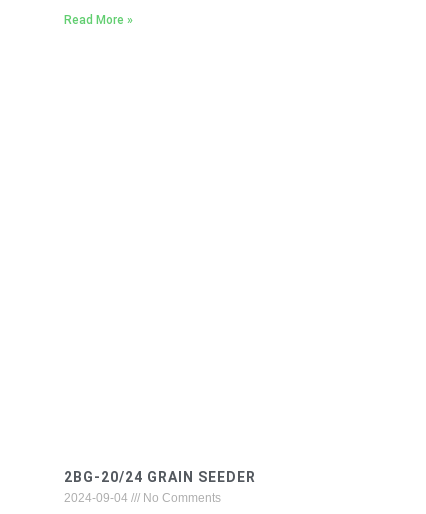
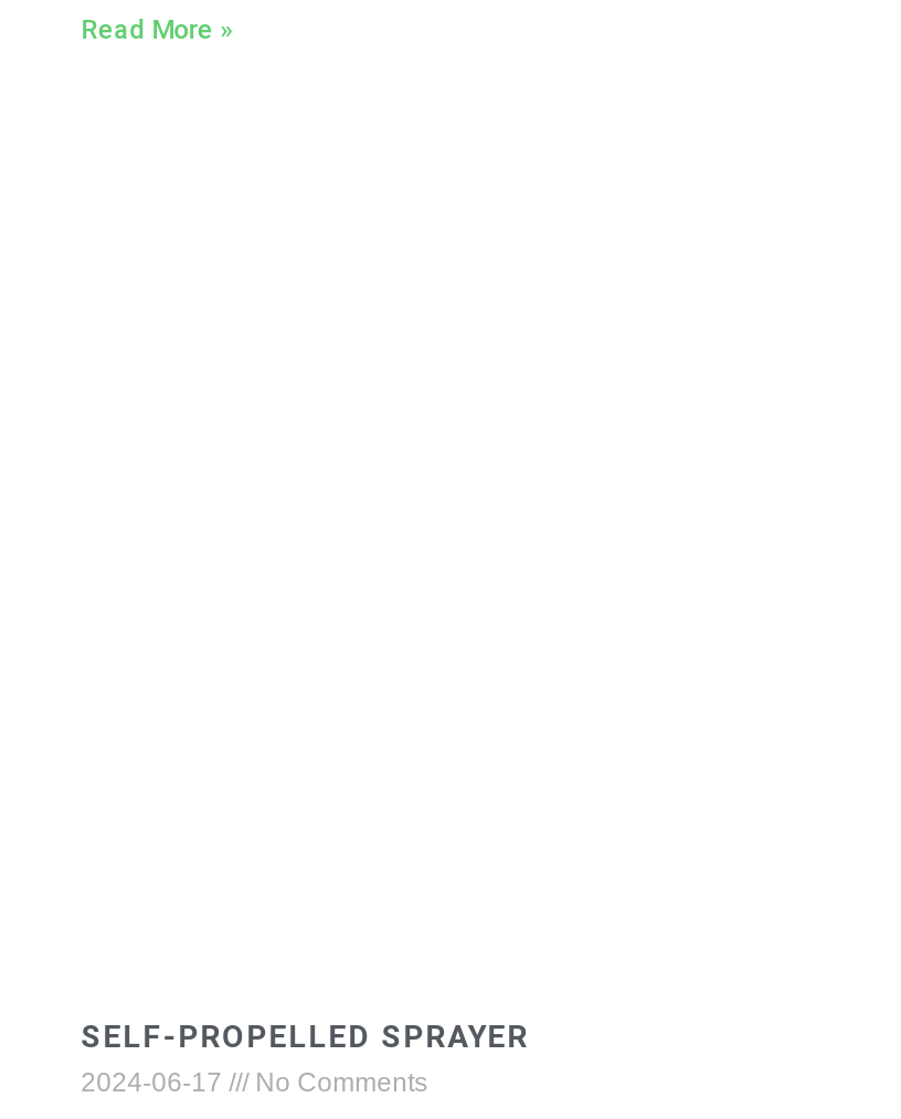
- 2BG-20/24 GRAIN SEEDER
- 2024-09-04
+ SELF-PROPELLED SPRAYER
+ 2024-06-17
